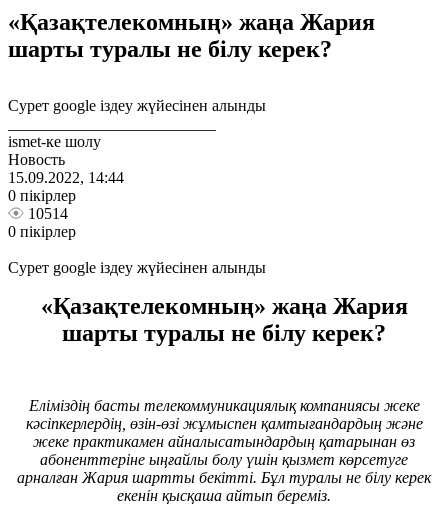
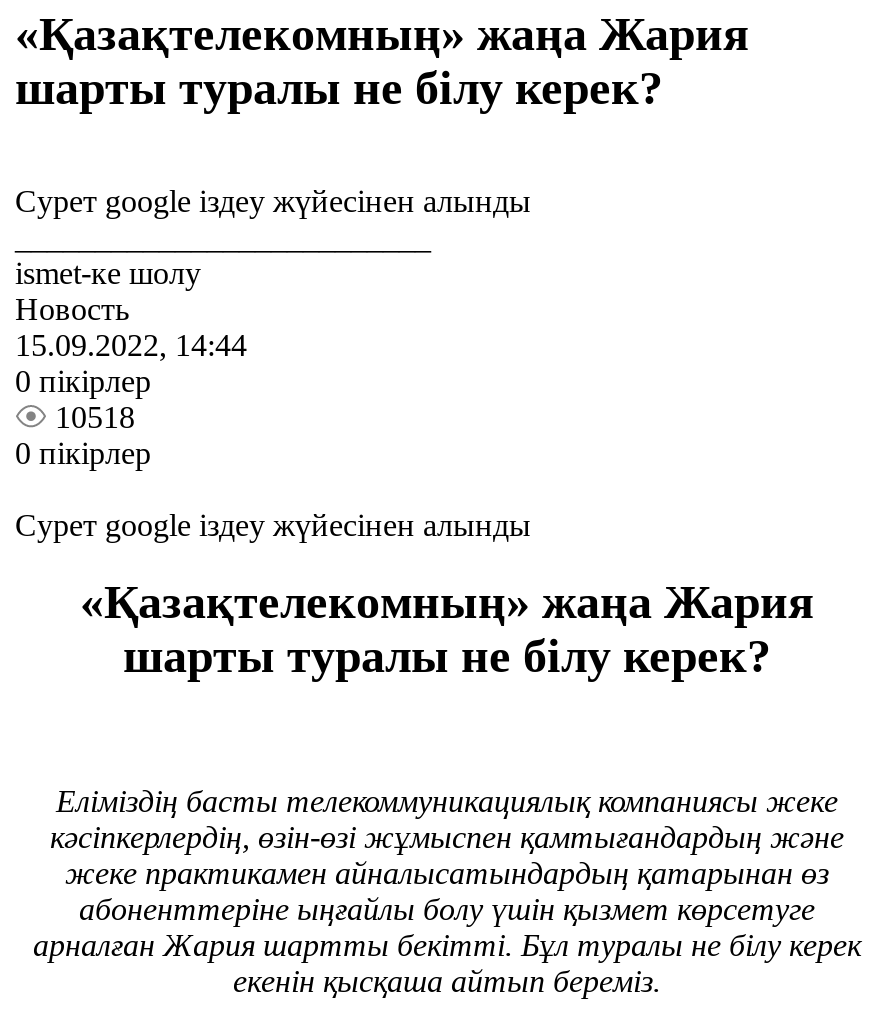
- 10514
+ 10518
